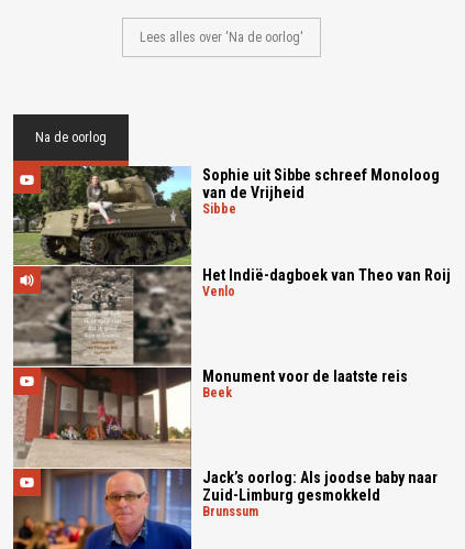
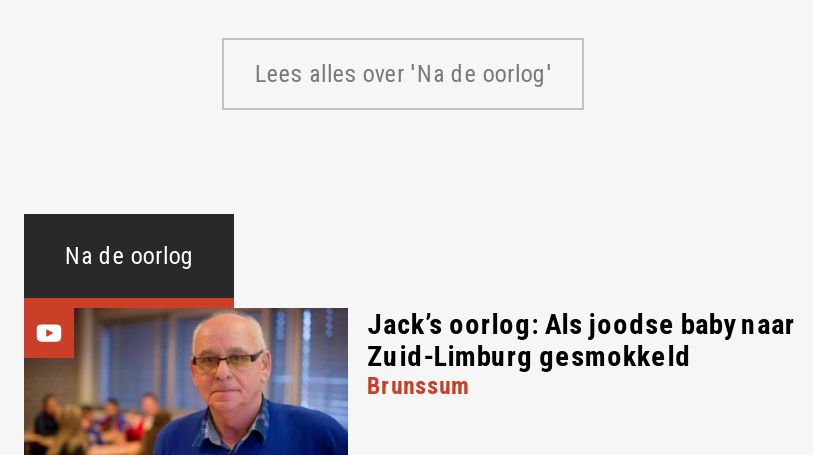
- [image]
- Sophie uit Sibbe schreef Monoloog
- van de Vrijheid
- sibbe

- Het Indië-dagboek van Theo van Roij
- venlo

- Monument voor de laatste reis
- beek
